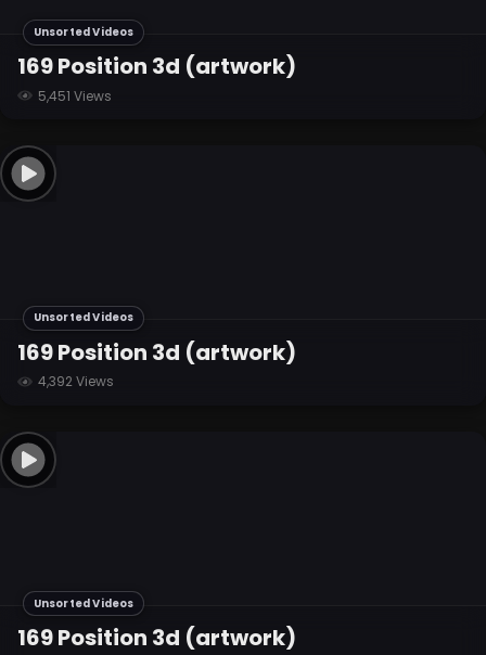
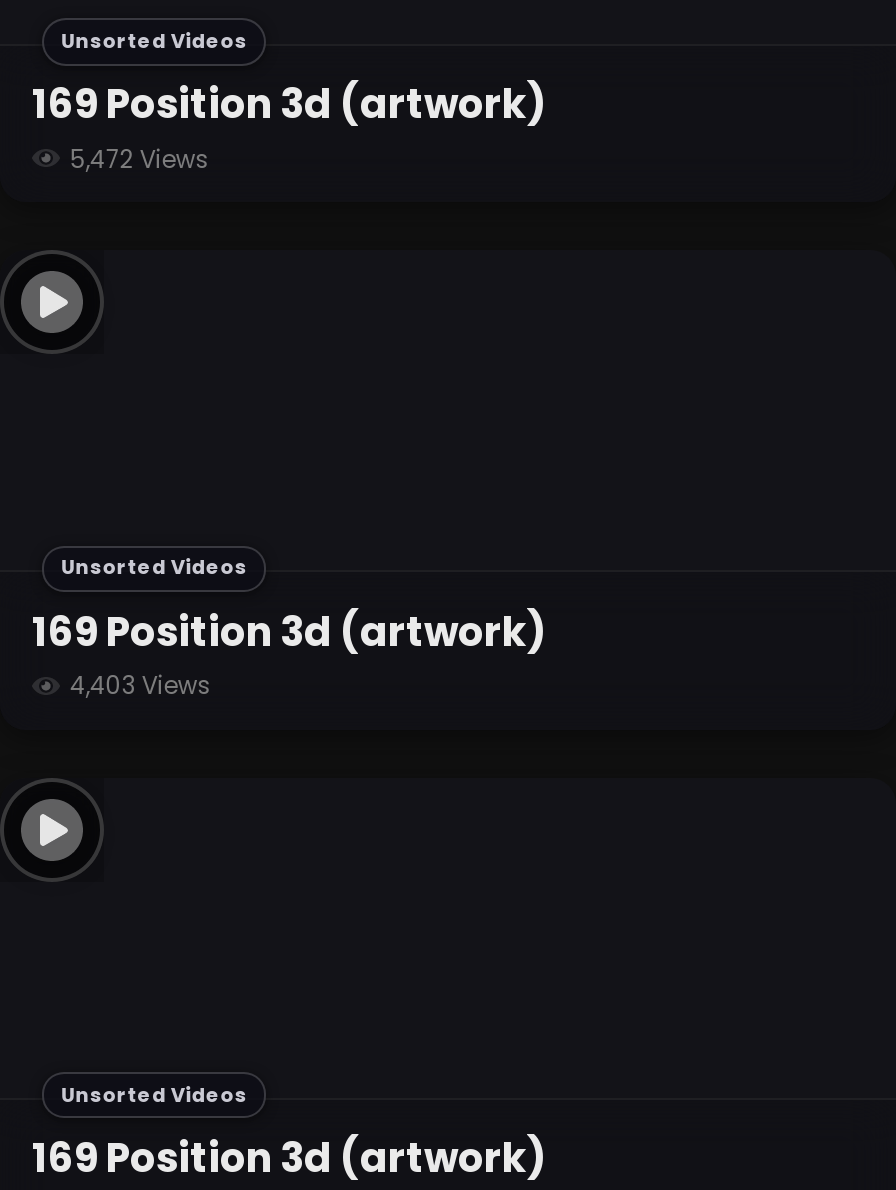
- 5,451 Views
+ 5,472 Views

- 4,392 Views
+ 4,403 Views
